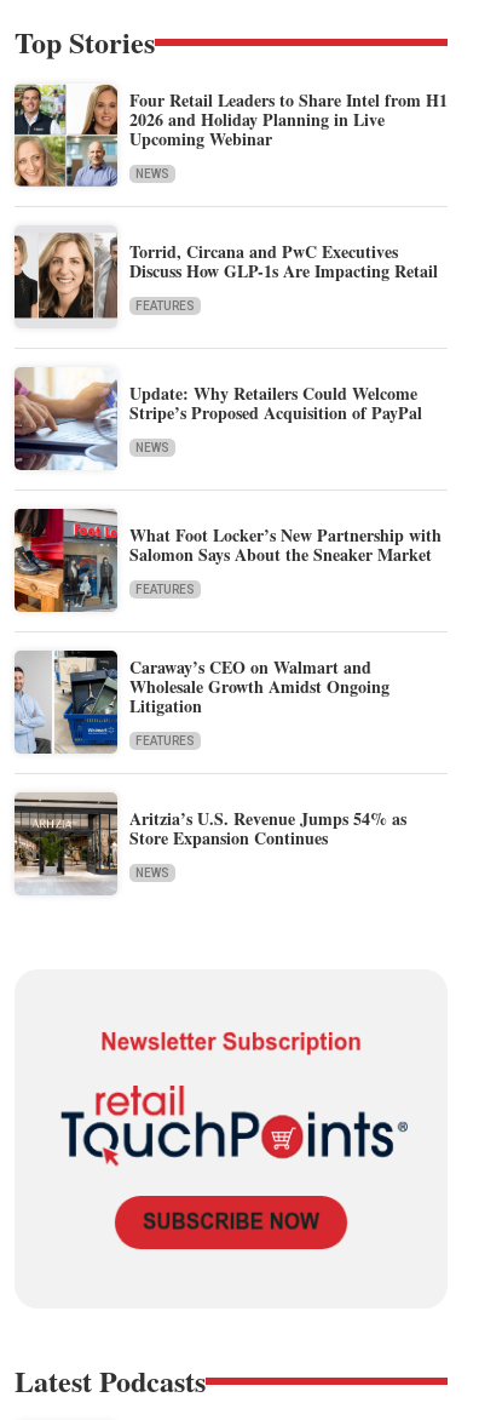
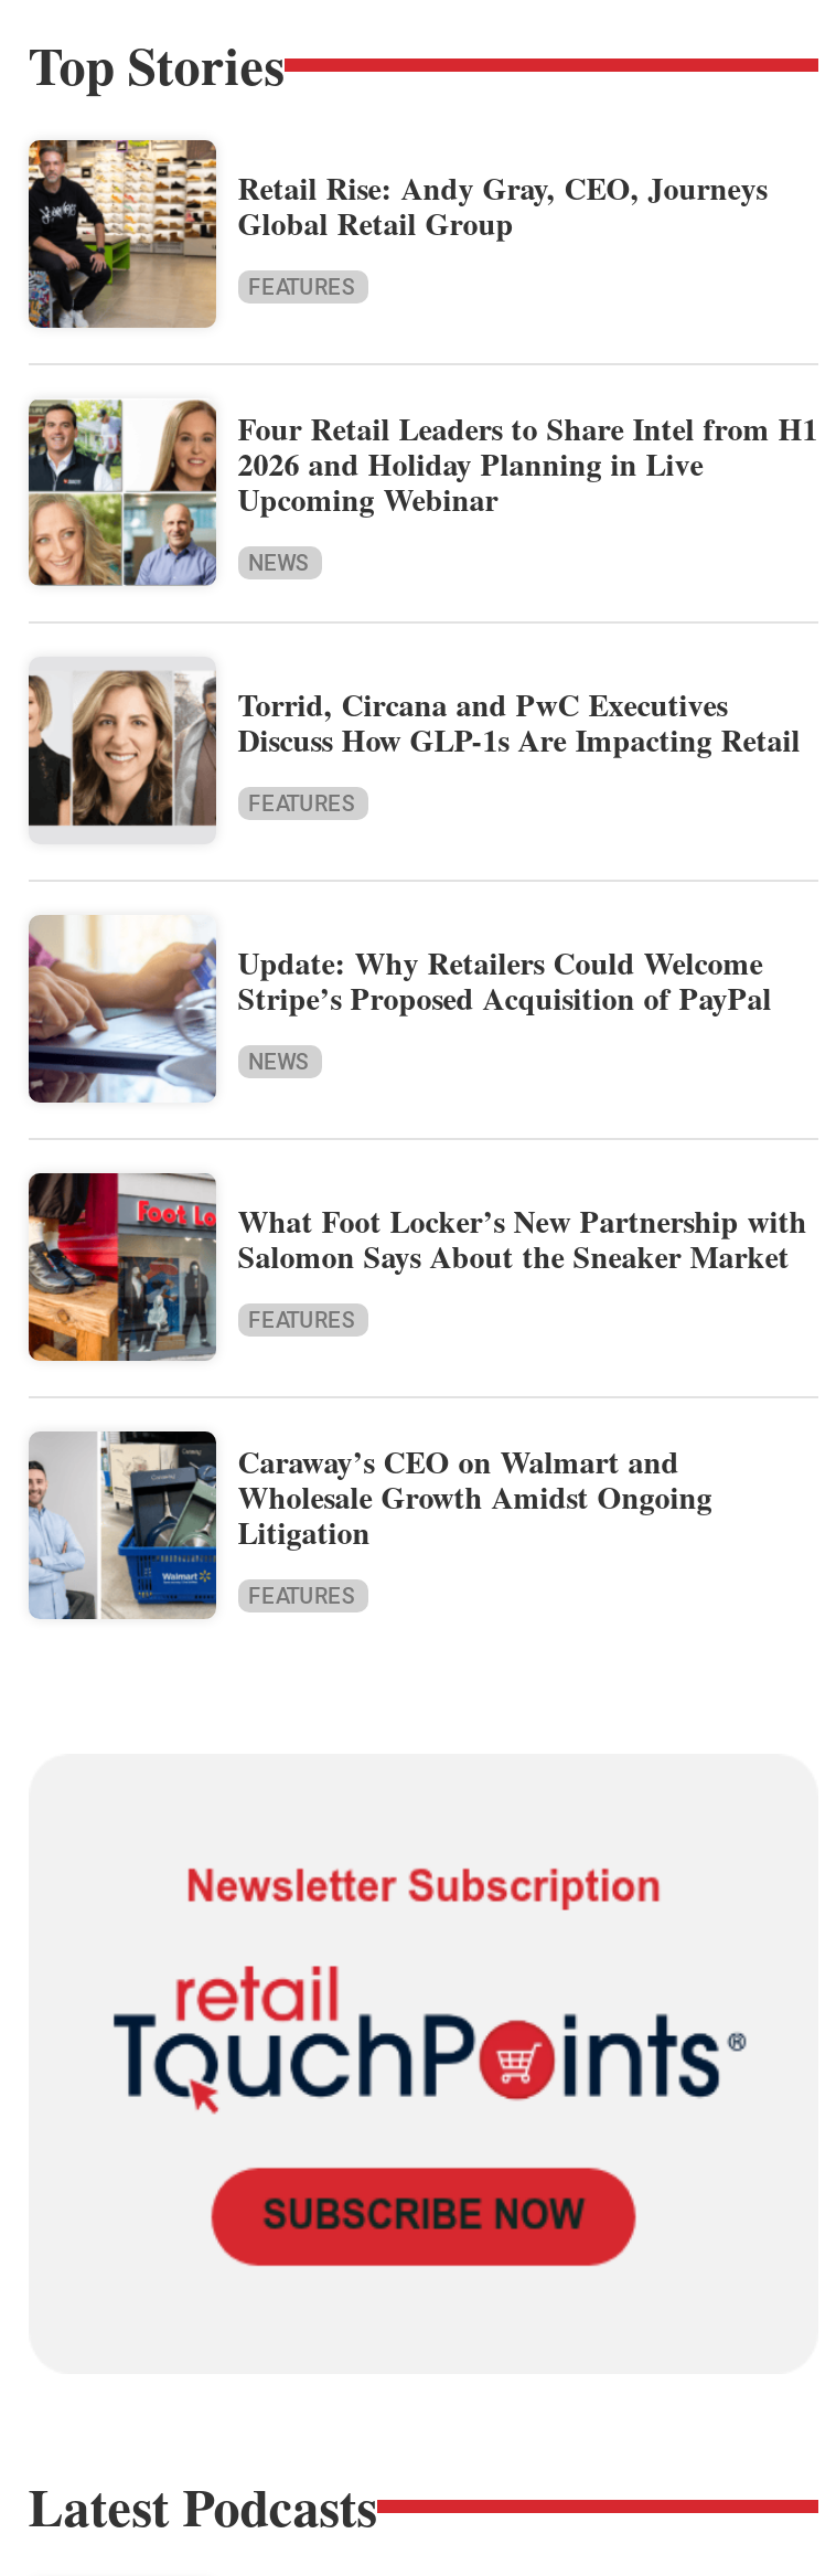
+ [image]
+ Retail Rise: Andy Gray, CEO, Journeys
+ Global Retail Group
+ FEATURES

moved down: [image] | Four Retail Leaders to Share Intel from H1 | 2026 and Holiday Planning in Live | ... | Litigation | FEATURES

- [image]
- Aritzia’s U.S. Revenue Jumps 54% as
- Store Expansion Continues
- NEWS
